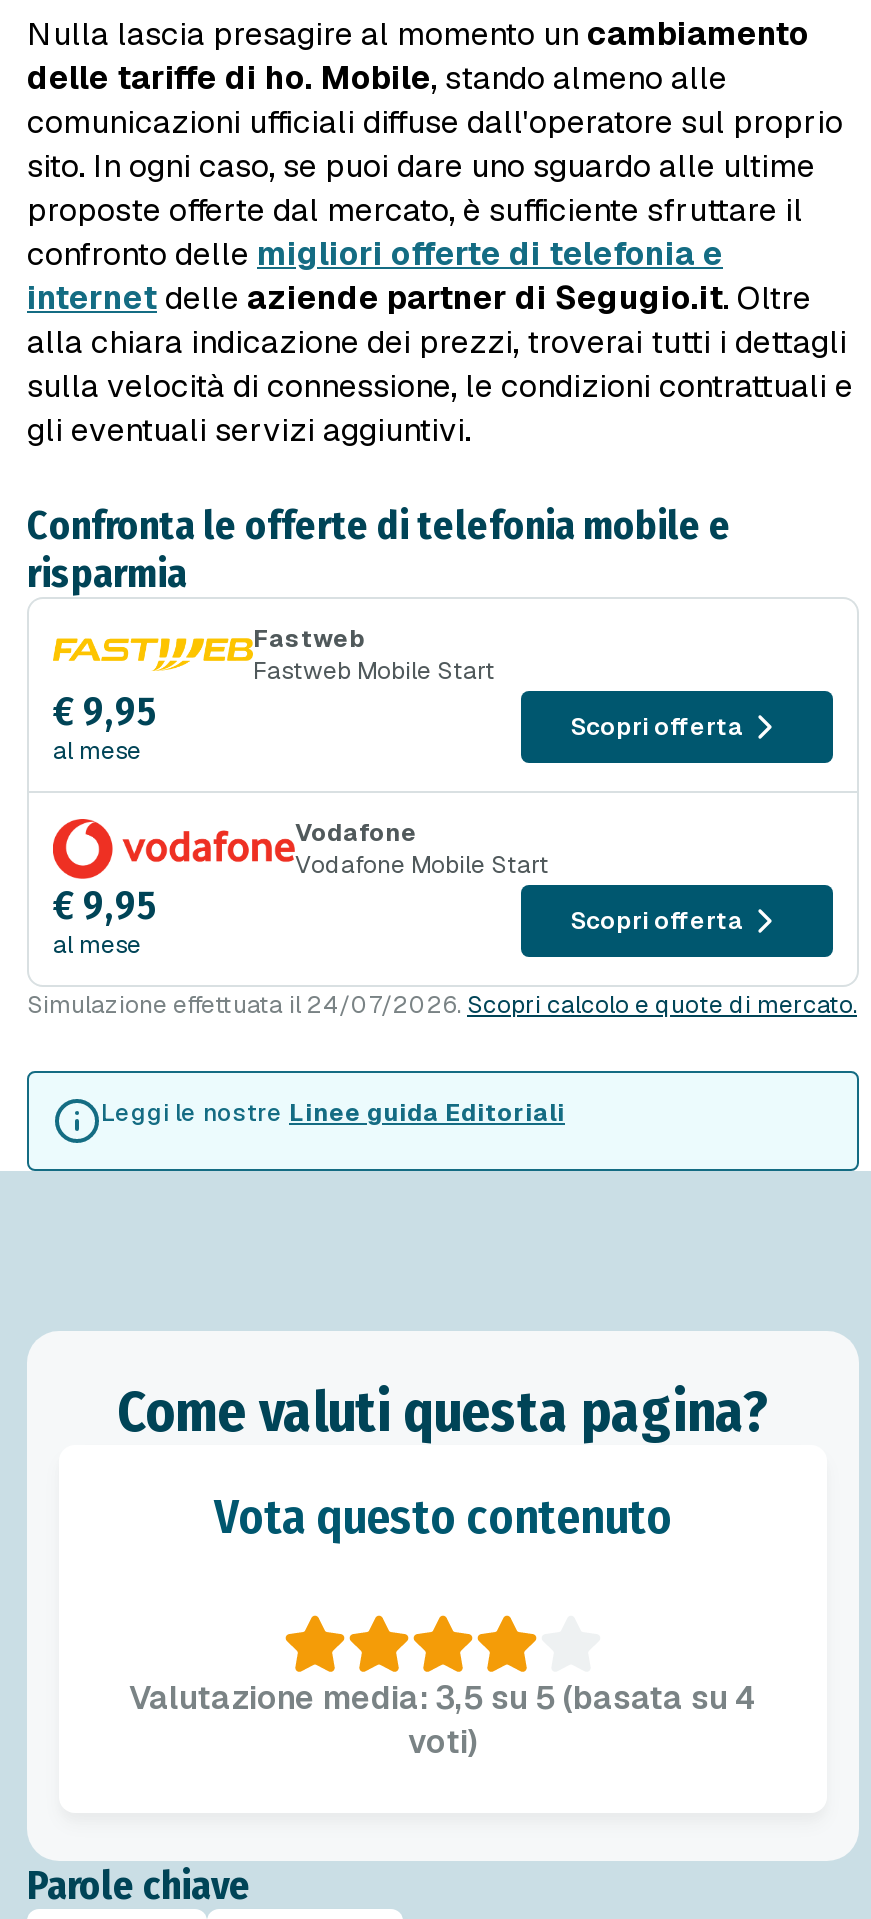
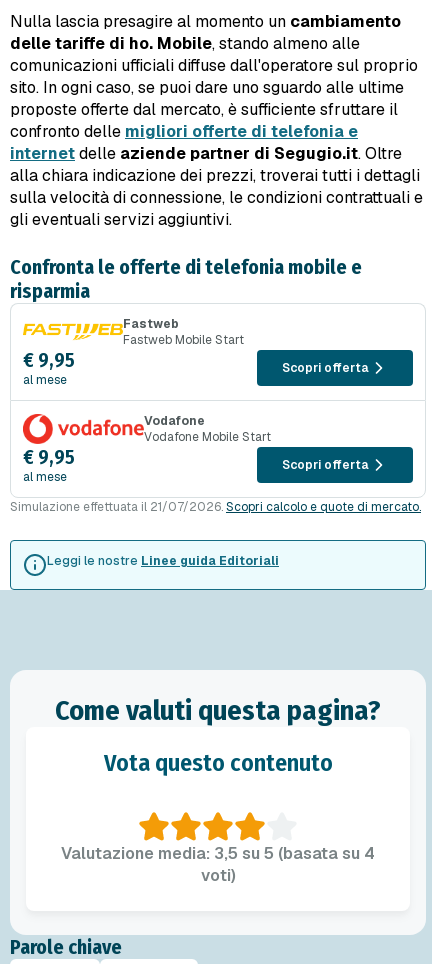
- Simulazione effettuata il 24/07/2026. Scopri calcolo e quote di mercato.
+ Simulazione effettuata il 21/07/2026. Scopri calcolo e quote di mercato.
